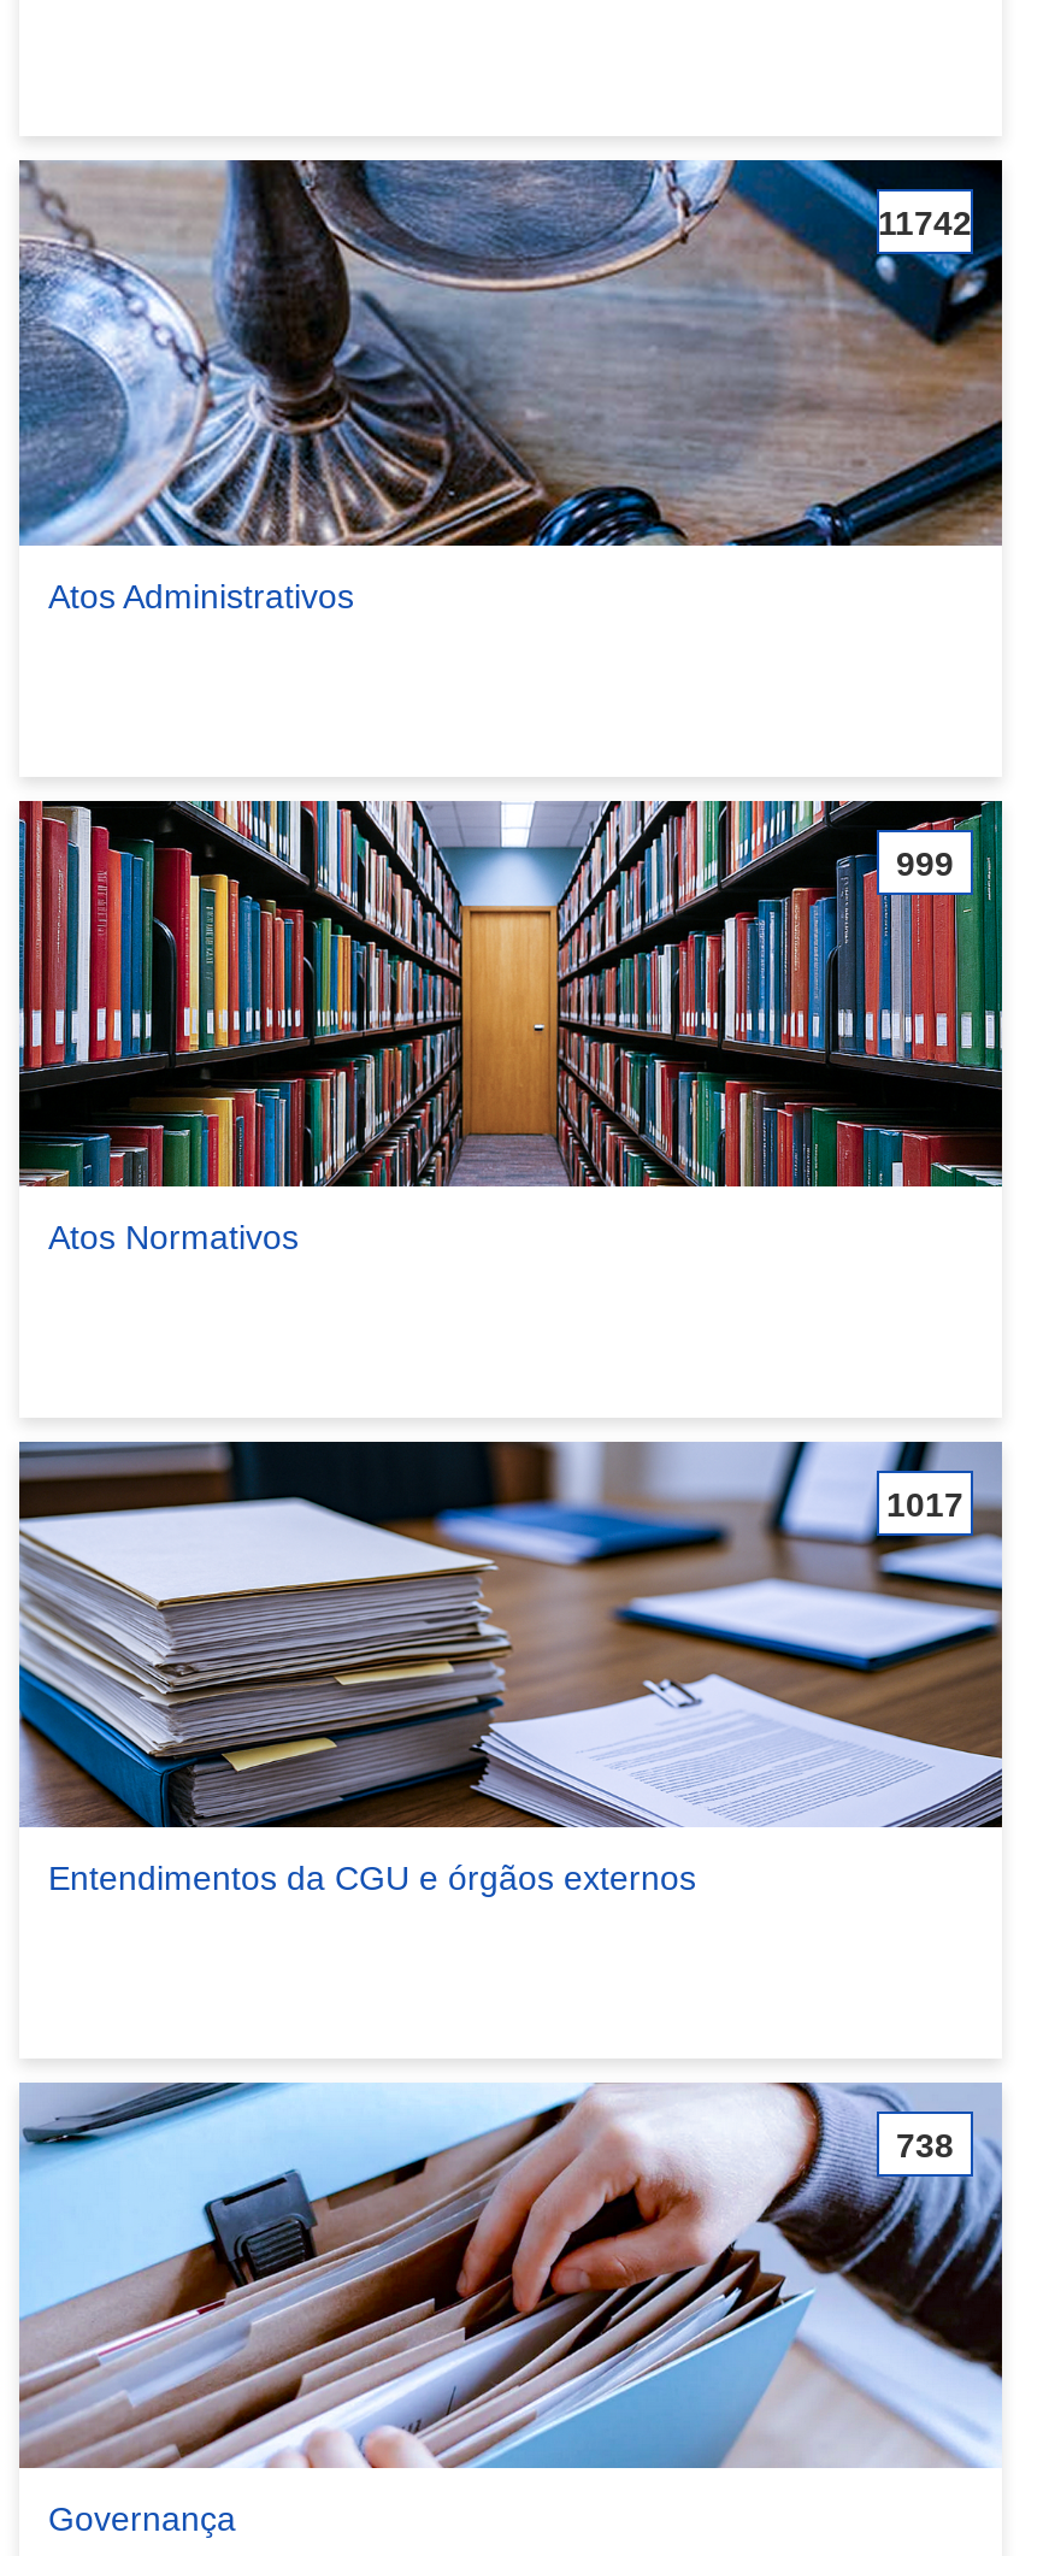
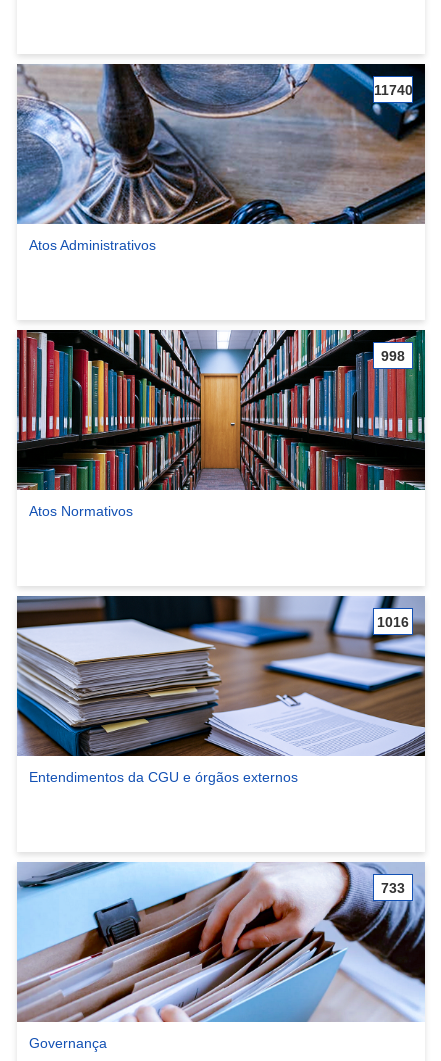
- 11742
+ 11740

- 999
+ 998

- 1017
+ 1016

- 738
+ 733
